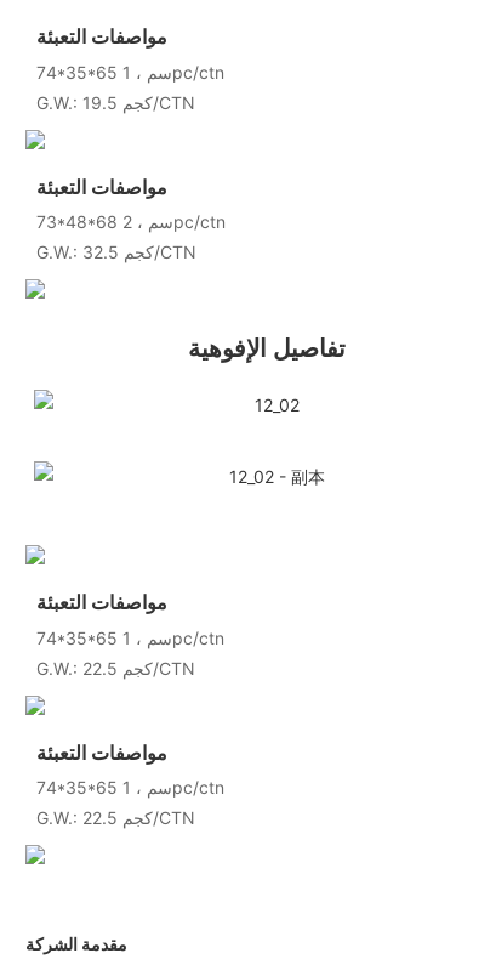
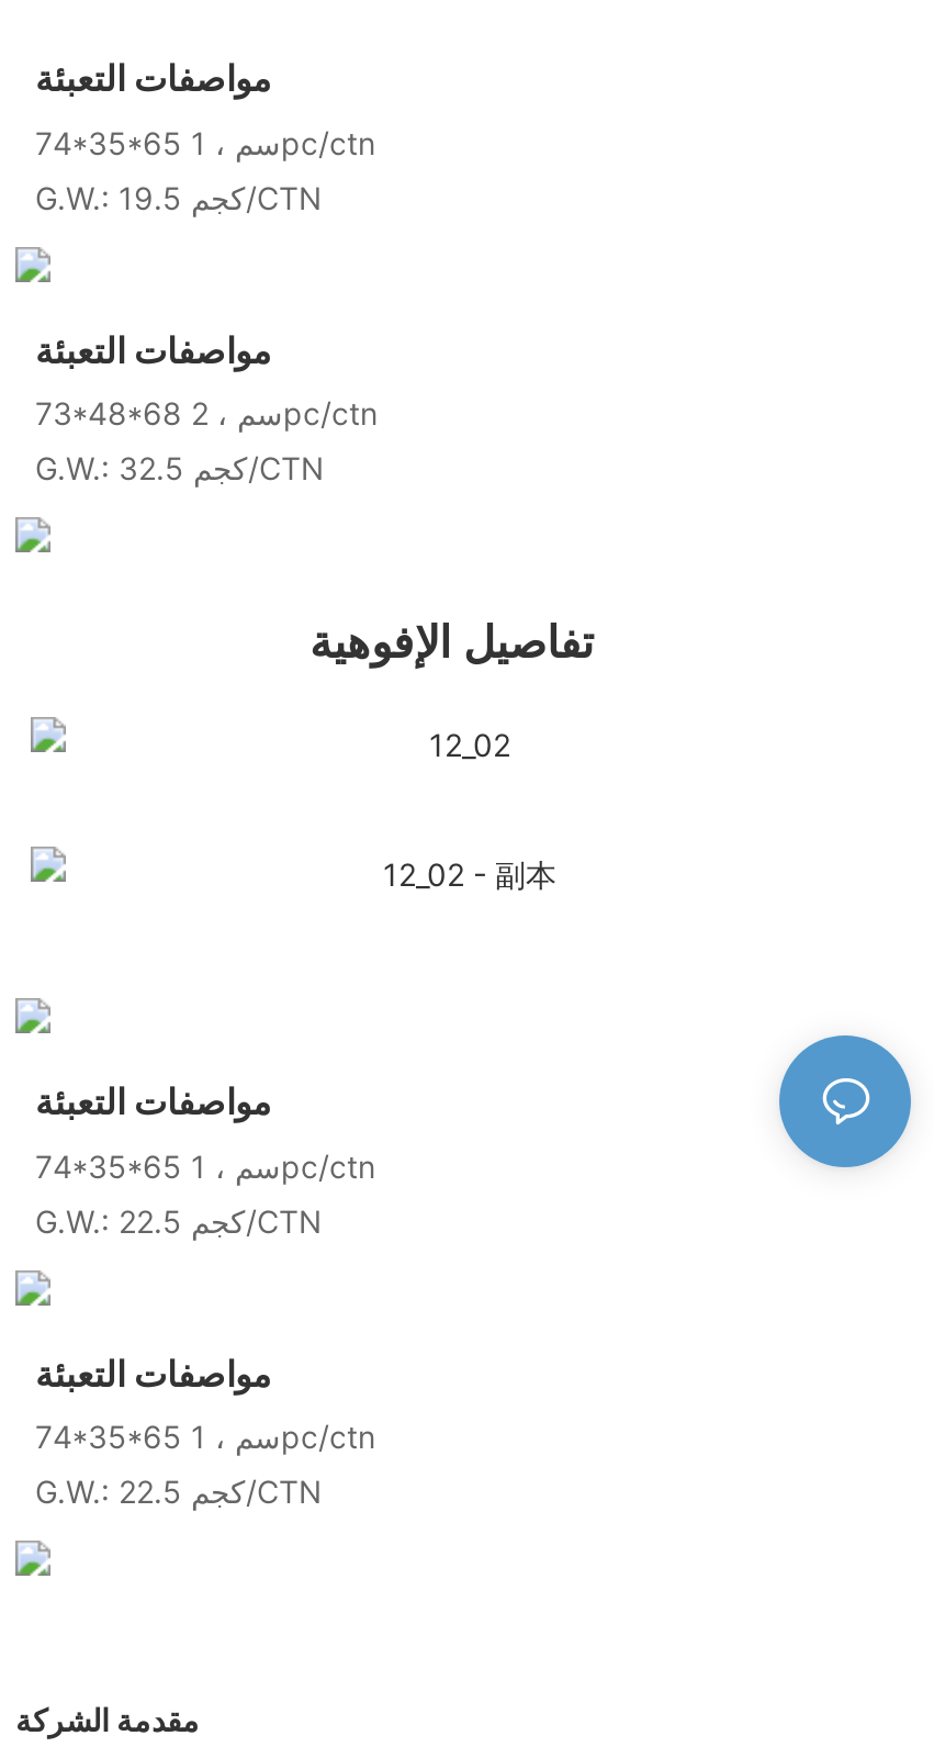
+ [image]
